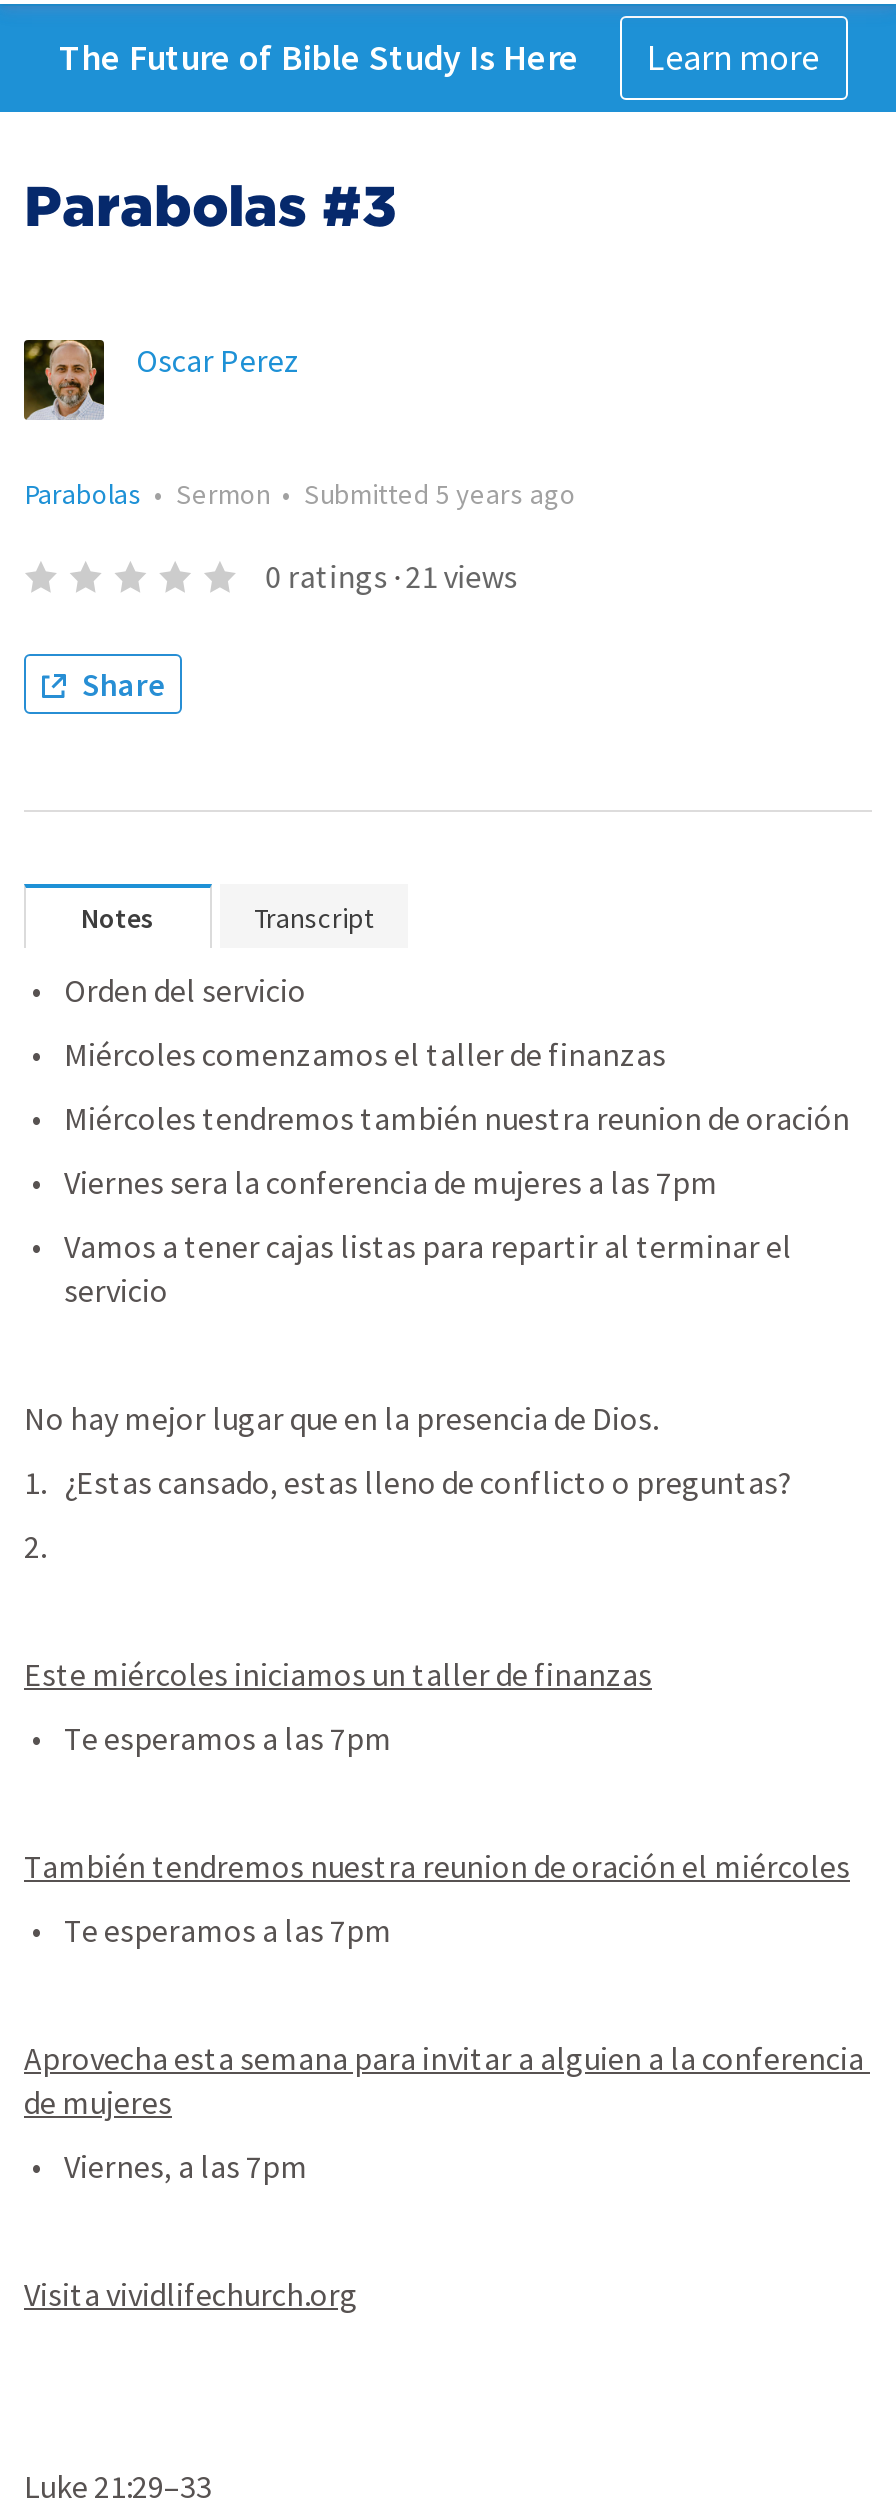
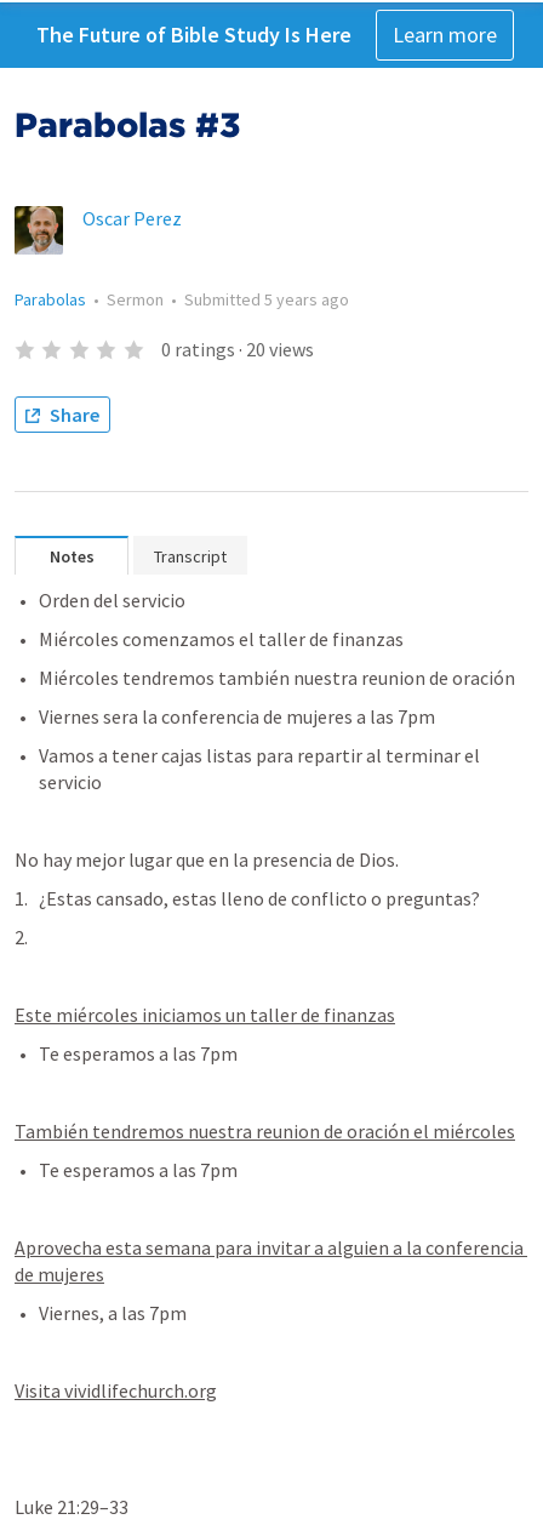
- 0 ratings · 21 views
+ 0 ratings · 20 views
